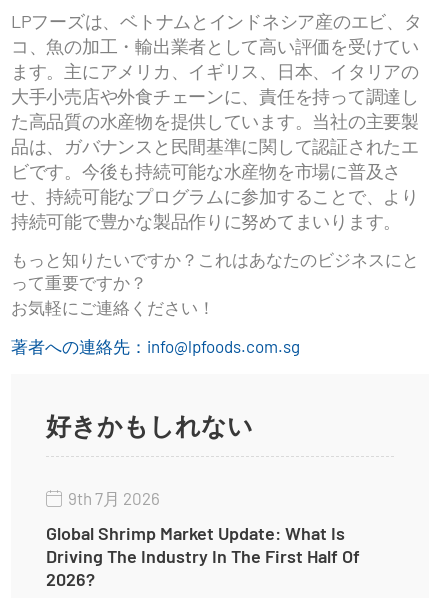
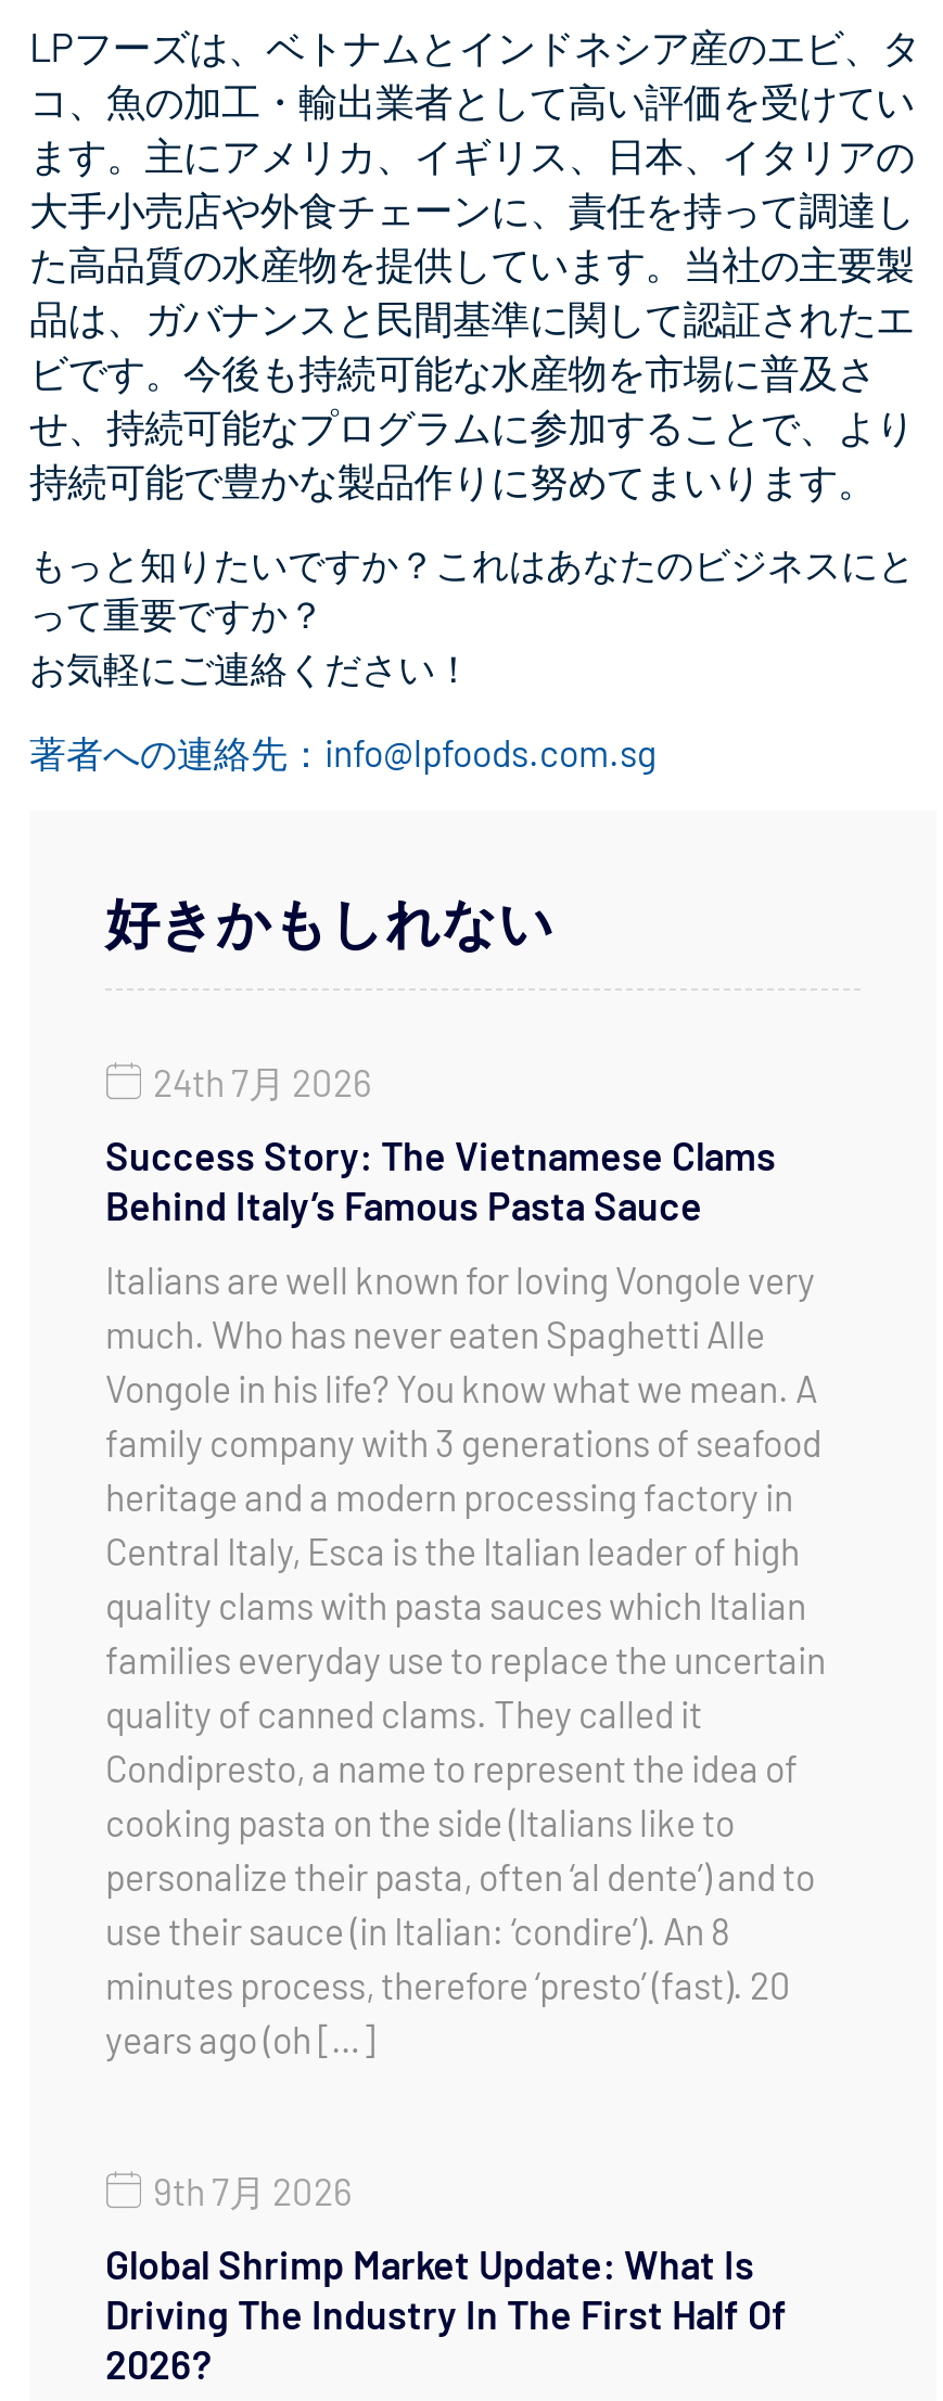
+ 24th 7月 2026
+ Success Story: The Vietnamese Clams
+ Behind Italy’s Famous Pasta Sauce
+ Italians are well known for loving Vongole very
+ much. Who has never eaten Spaghetti Alle
+ Vongole in his life? You know what we mean. A
+ family company with 3 generations of seafood
+ heritage and a modern processing factory in
+ Central Italy, Esca is the Italian leader of high
+ quality clams with pasta sauces which Italian
+ families everyday use to replace the uncertain
+ quality of canned clams. They called it
+ Condipresto, a name to represent the idea of
+ cooking pasta on the side (Italians like to
+ personalize their pasta, often ‘al dente’) and to
+ use their sauce (in Italian: ‘condire’). An 8
+ minutes process, therefore ‘presto’ (fast). 20
+ years ago (oh […]
